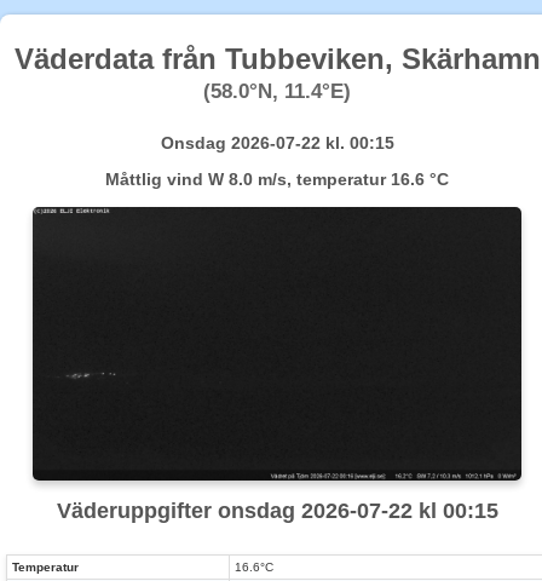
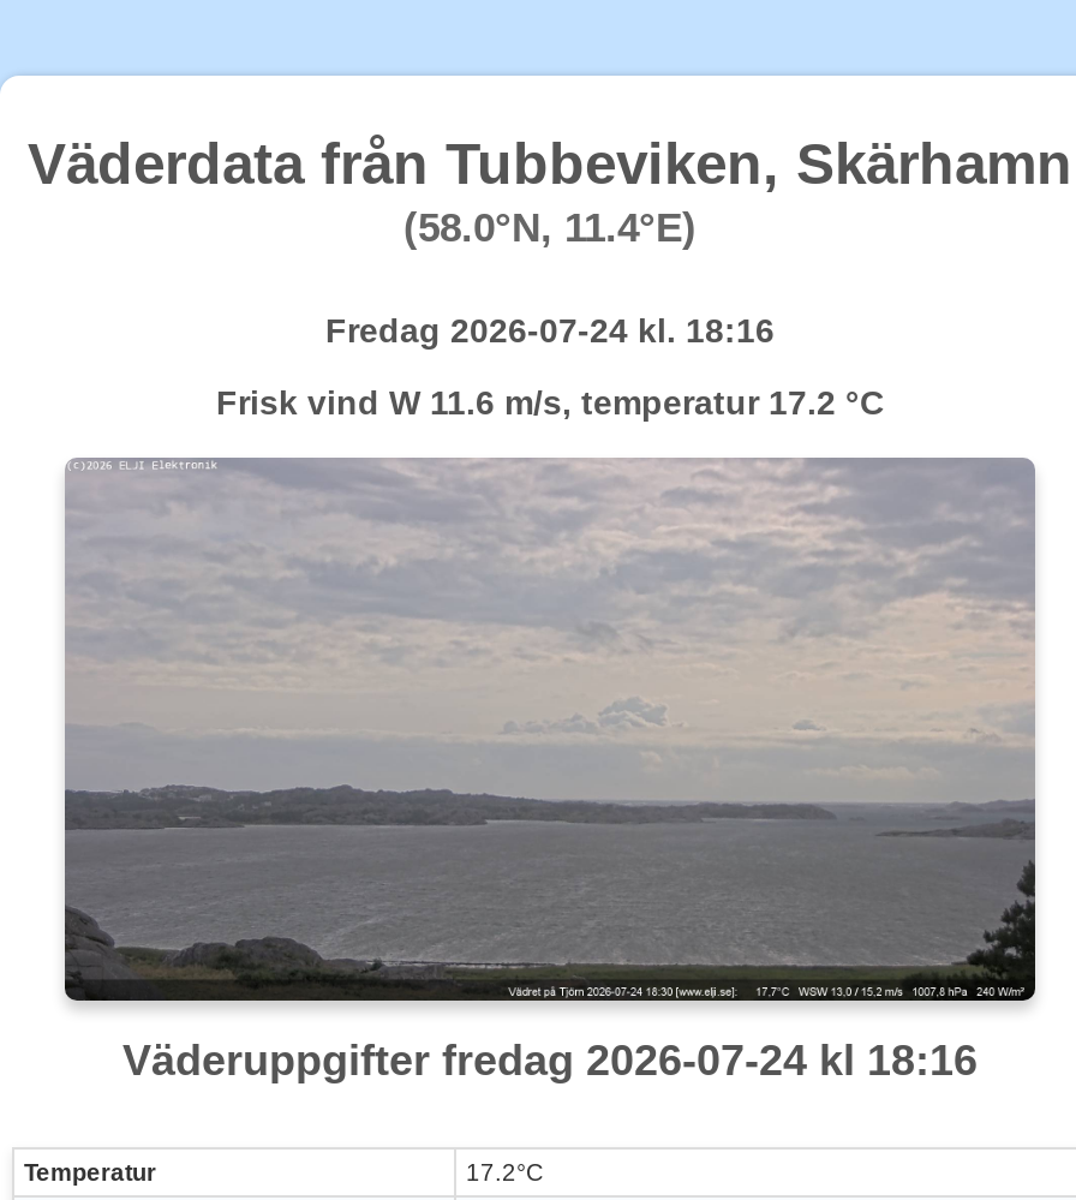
+ [image]

- Onsdag 2026-07-22 kl. 00:15
+ Fredag 2026-07-24 kl. 18:16

- Måttlig vind W 8.0 m/s, temperatur 16.6 °C
+ Frisk vind W 11.6 m/s, temperatur 17.2 °C

- Väderuppgifter onsdag 2026-07-22 kl 00:15
+ Väderuppgifter fredag 2026-07-24 kl 18:16

- 16.6°C
+ 17.2°C
